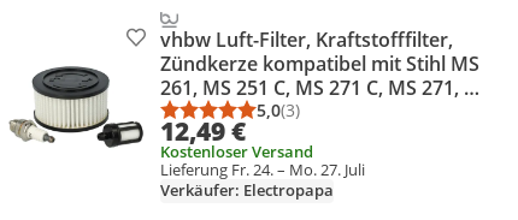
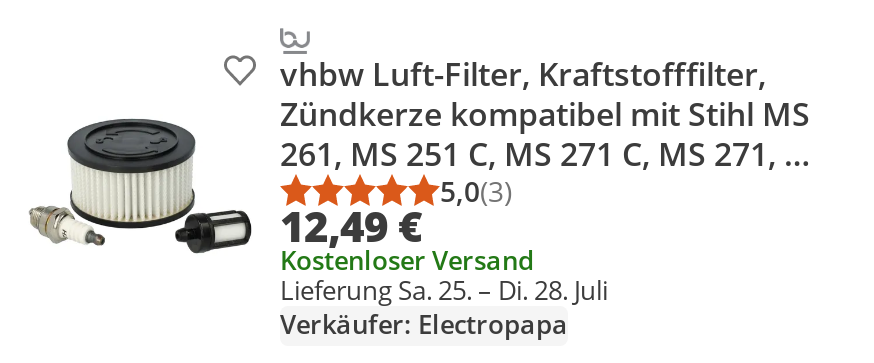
- Lieferung Fr. 24. – Mo. 27. Juli
+ Lieferung Sa. 25. – Di. 28. Juli
